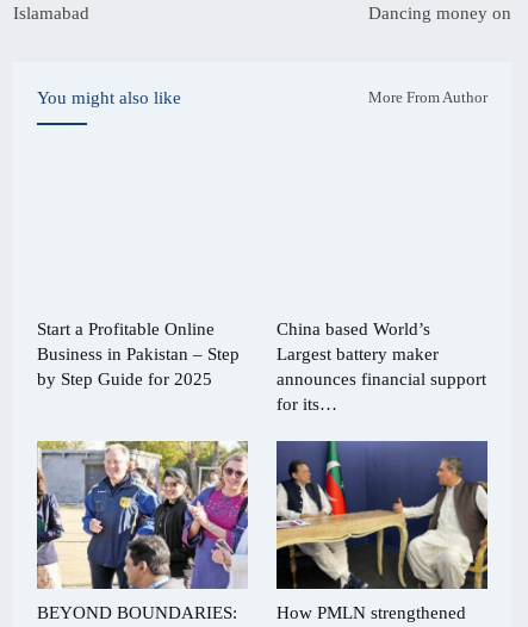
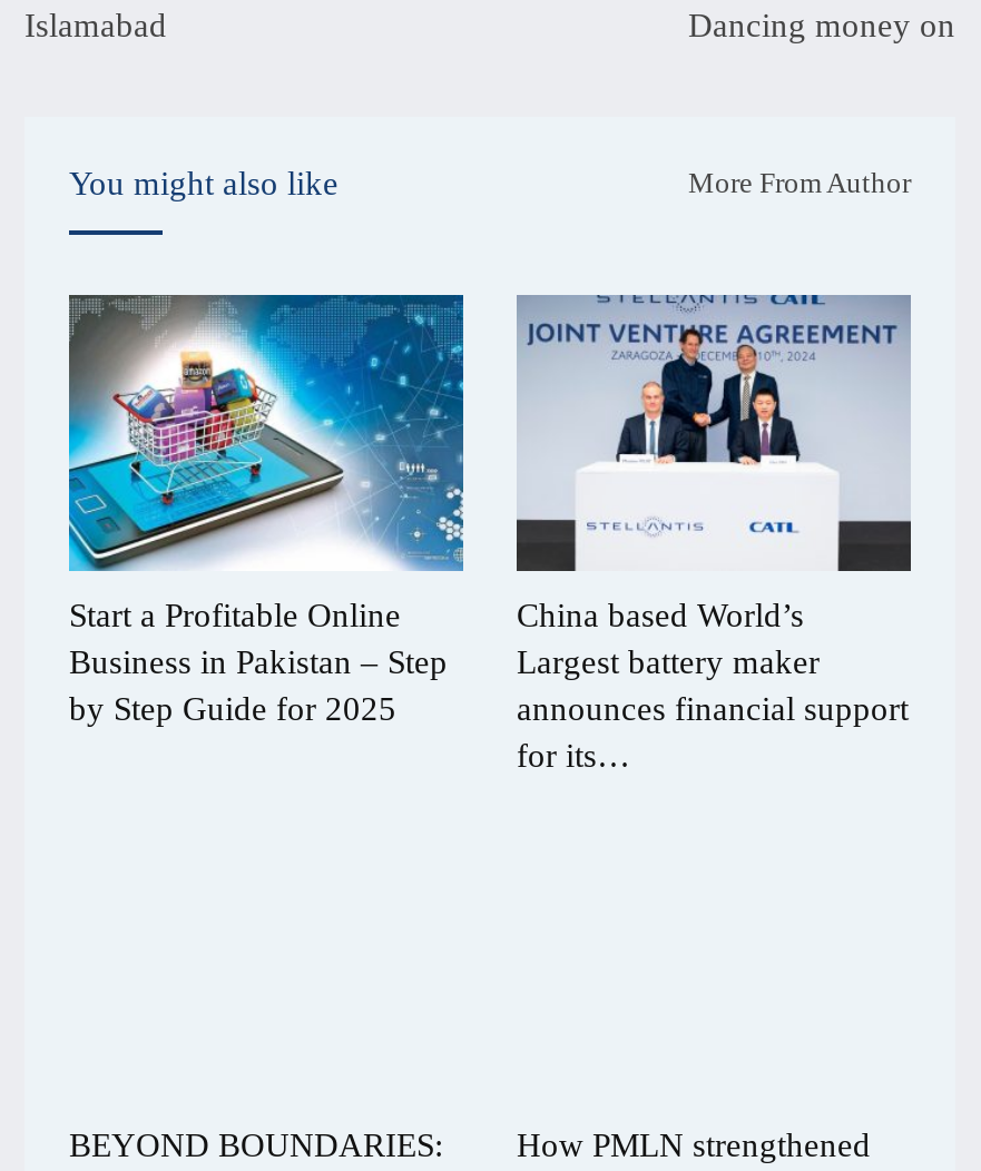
+ [image]

+ [image]

- [image]

- [image]
